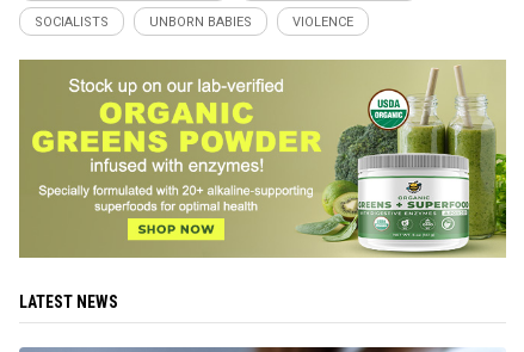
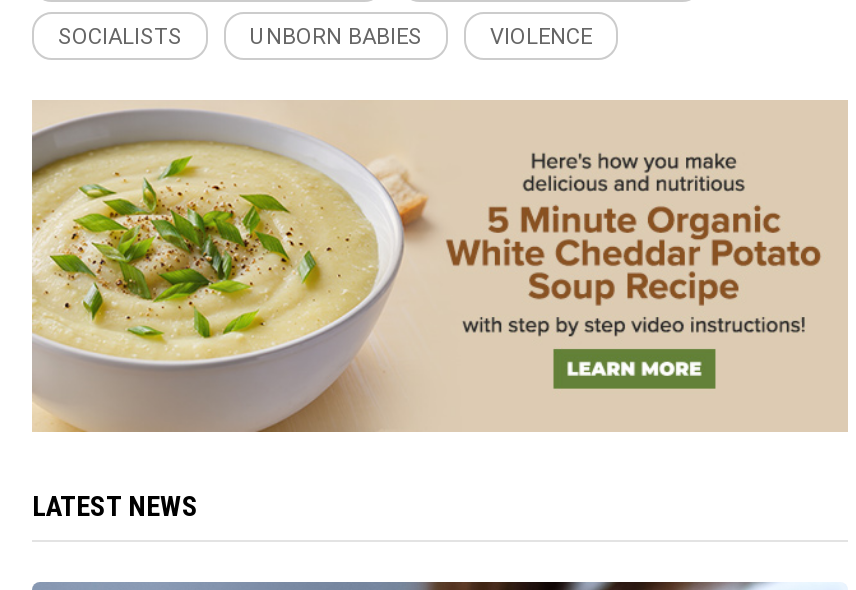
- [image]
+ [image]
